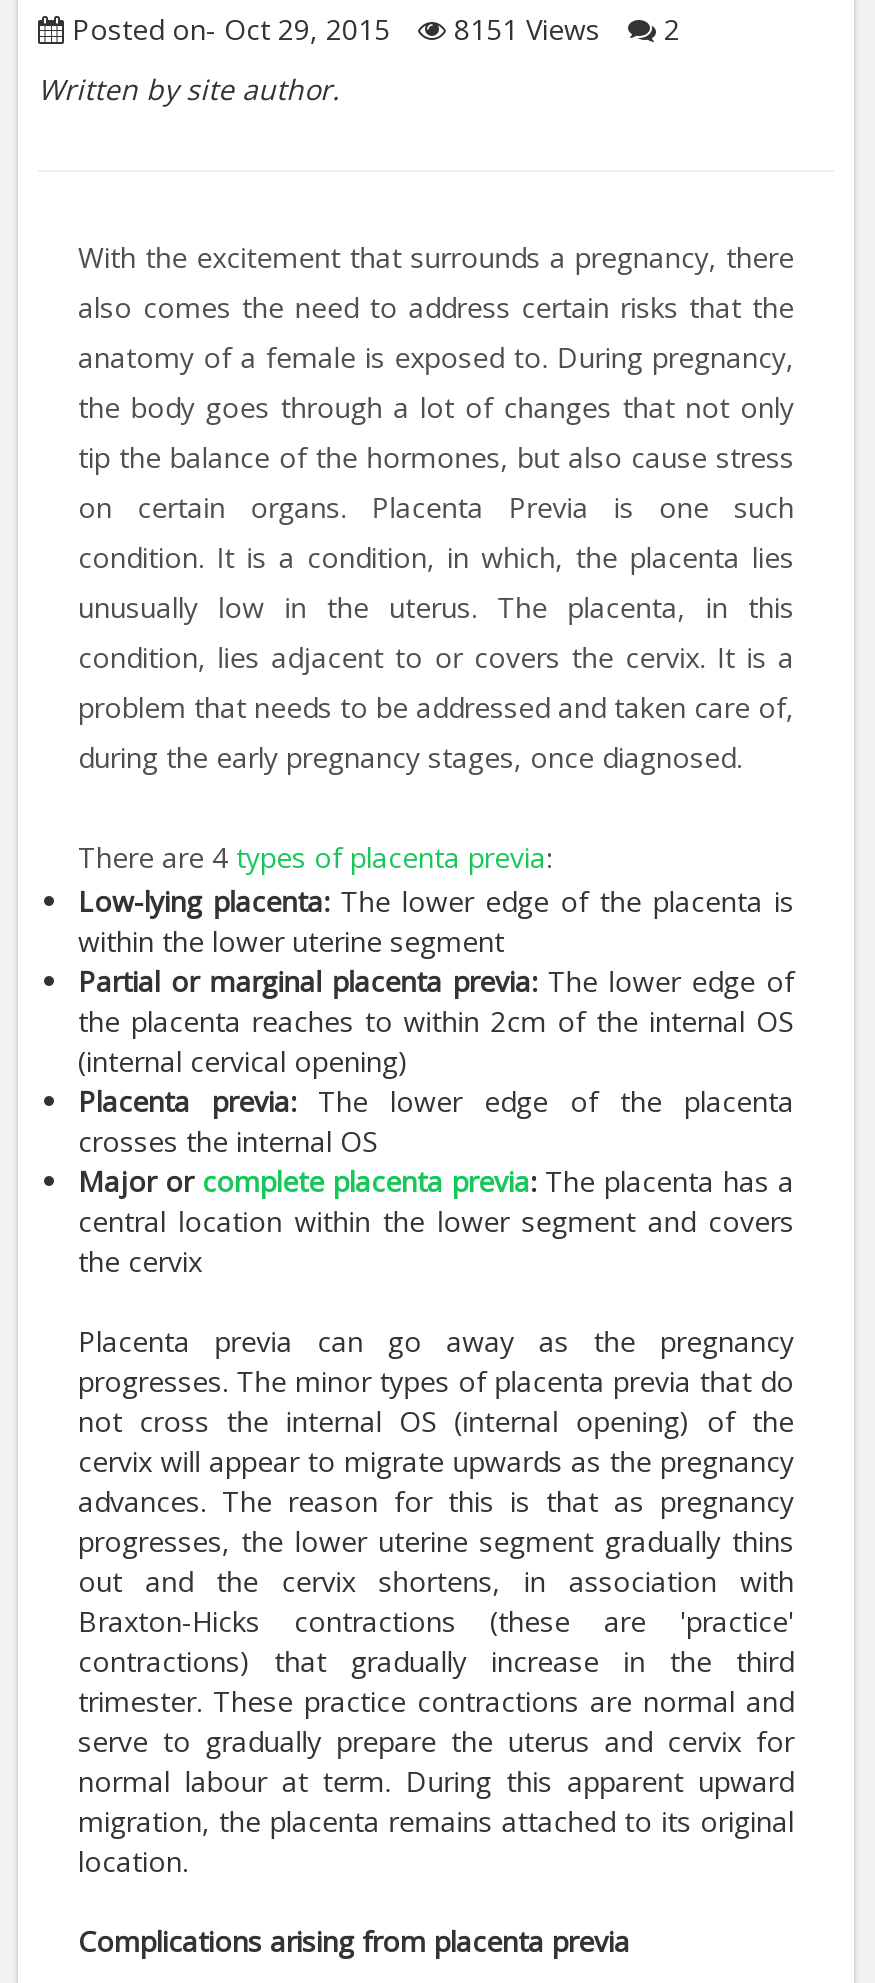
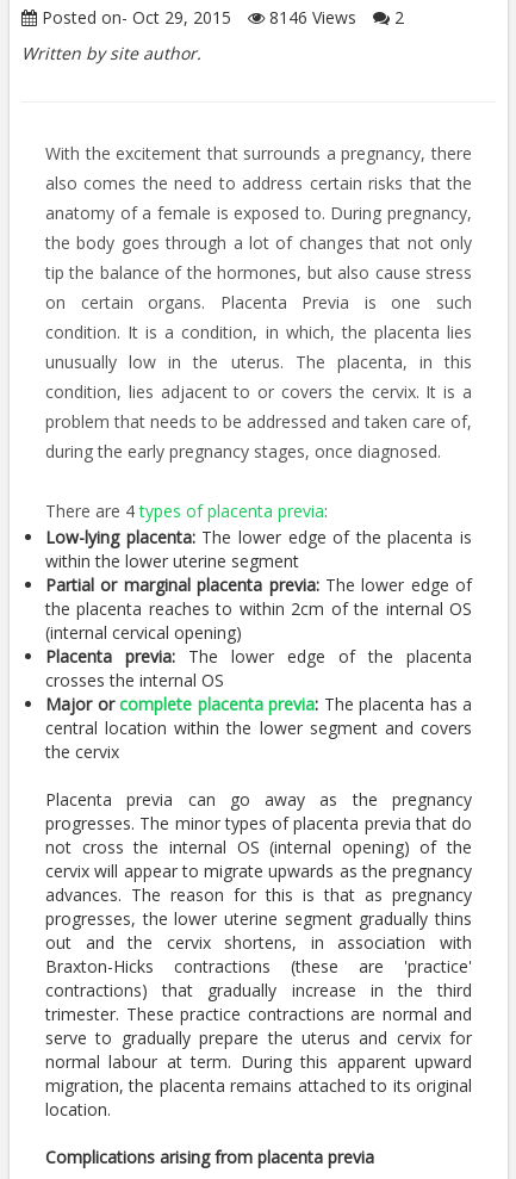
- Posted on- Oct 29, 2015 8151 Views 2
+ Posted on- Oct 29, 2015 8146 Views 2
